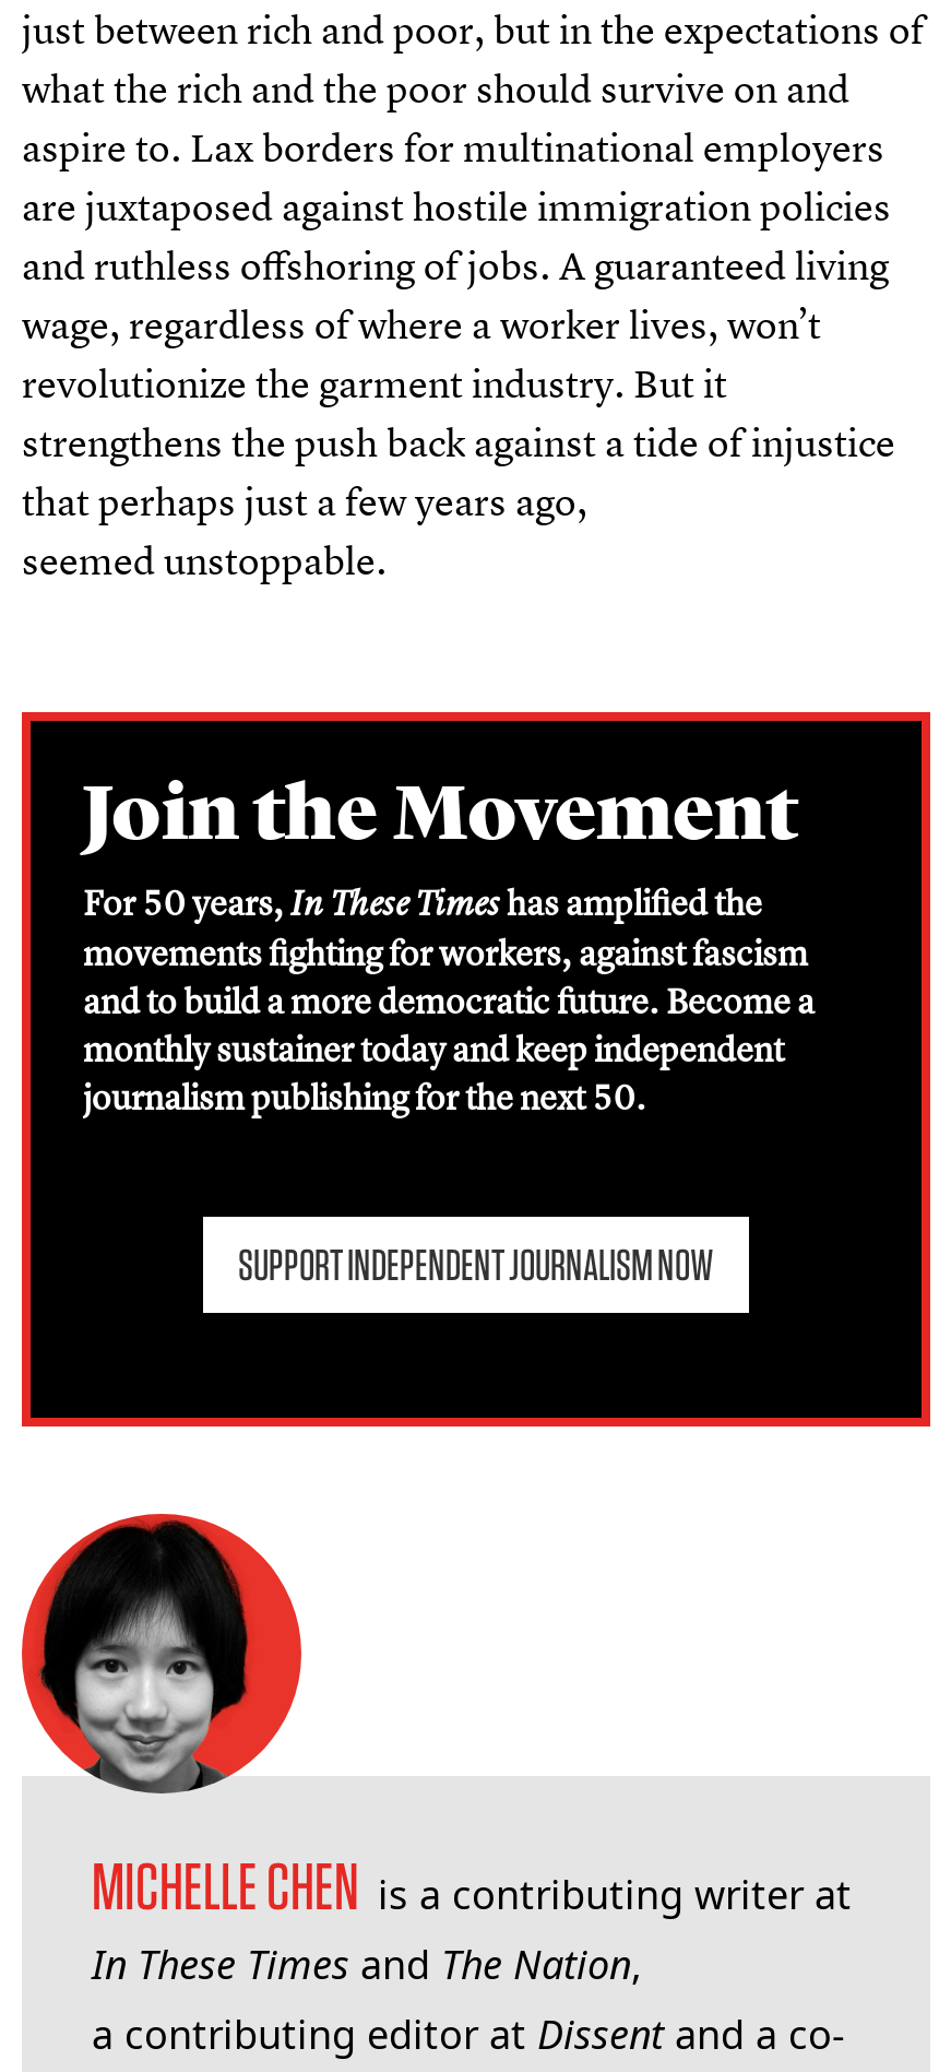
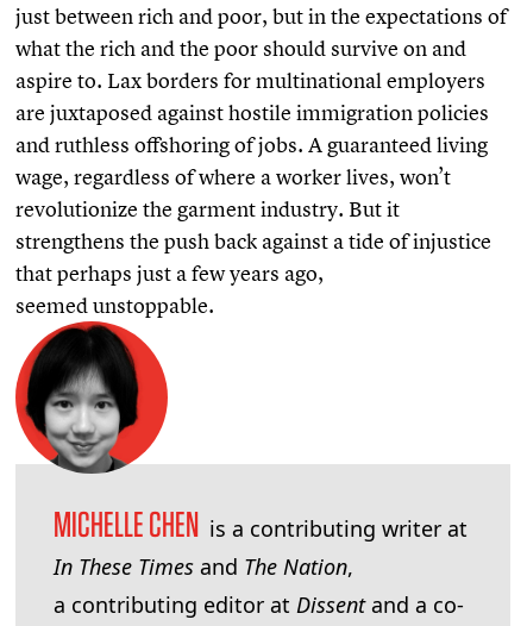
- [image]
- Join the Movement
- For 50 years,In These Timeshas amplified the
- movements fighting for workers, against fascism
- and to build a more democratic future. Become a
- monthly sustainer today and keep independent
- journalism publishing for the next 50.
- SUPPORT INDEPENDENT JOURNALISM NOW
